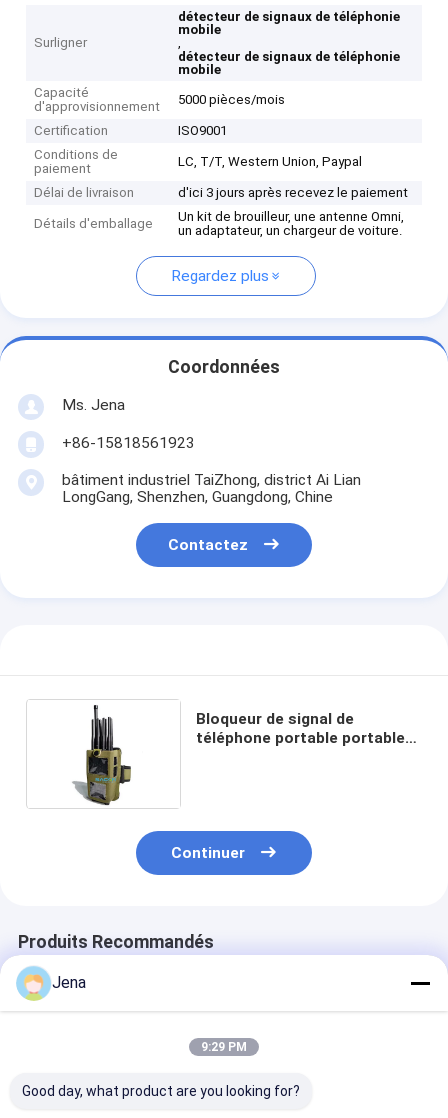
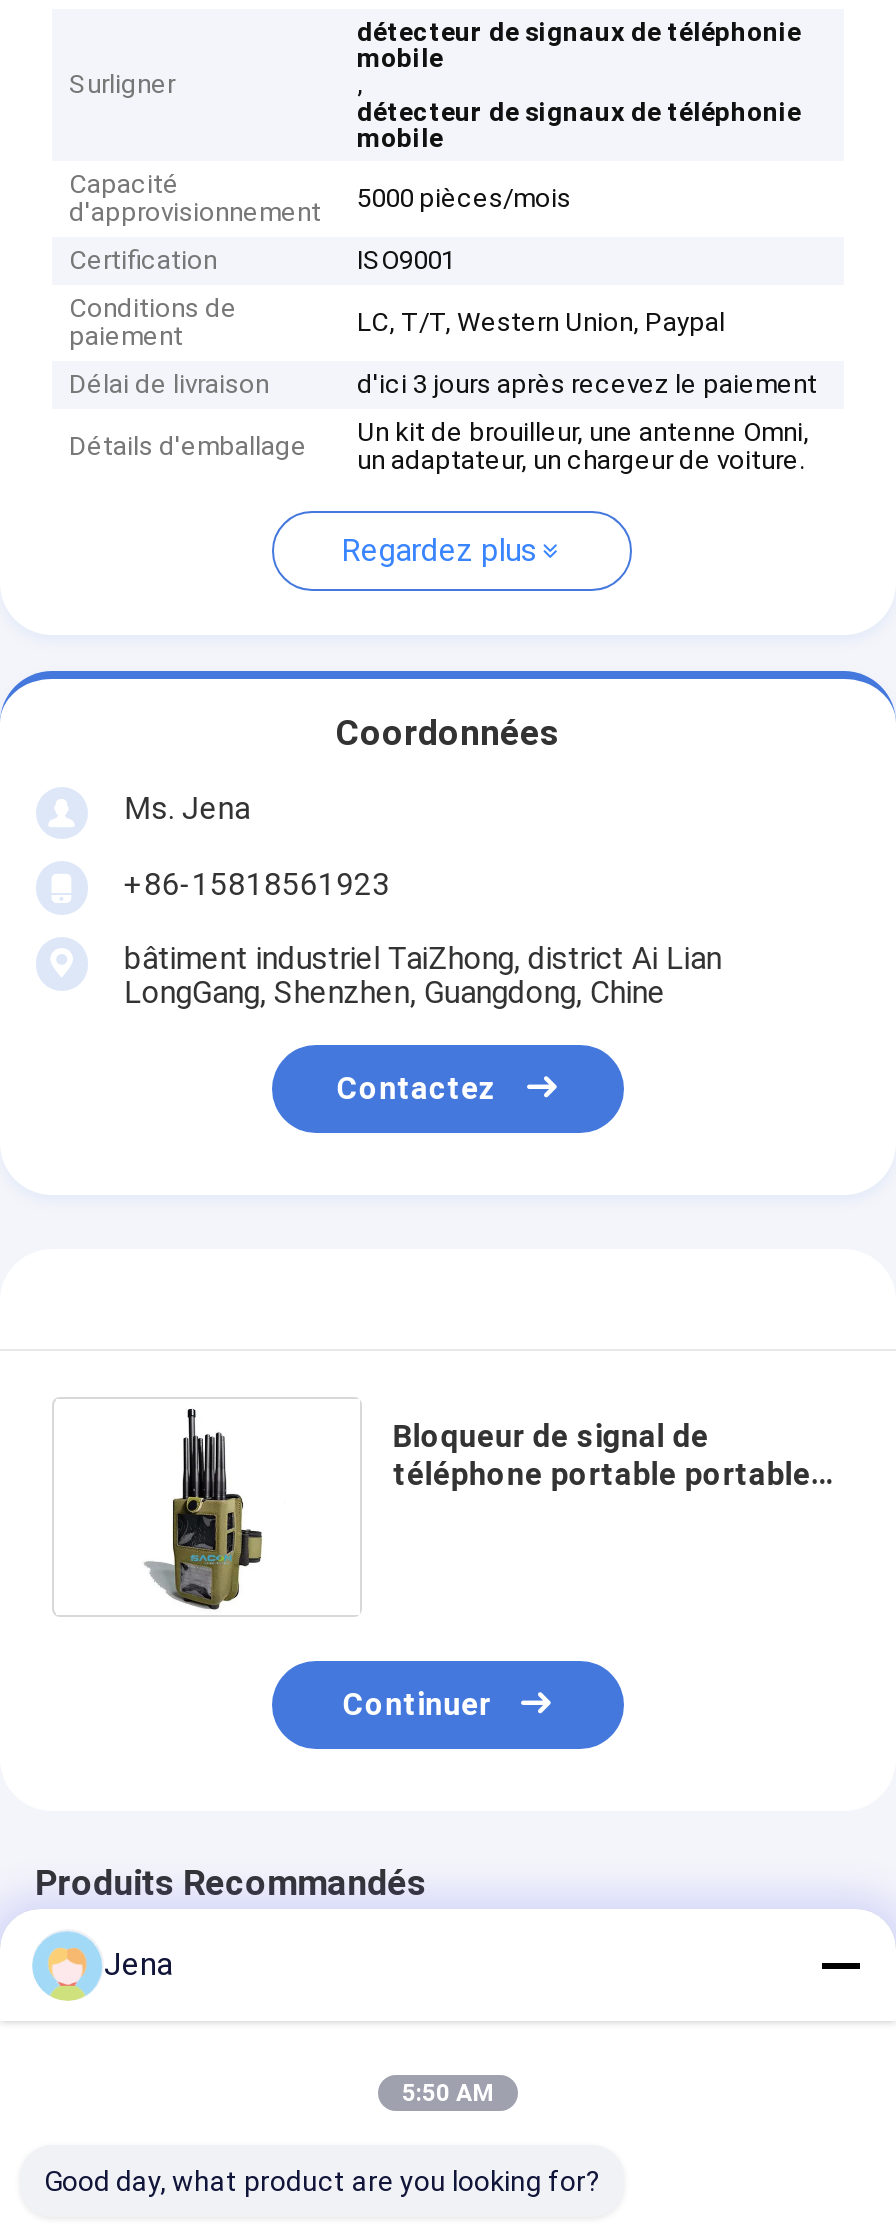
- 9:29 PM
+ 5:50 AM
